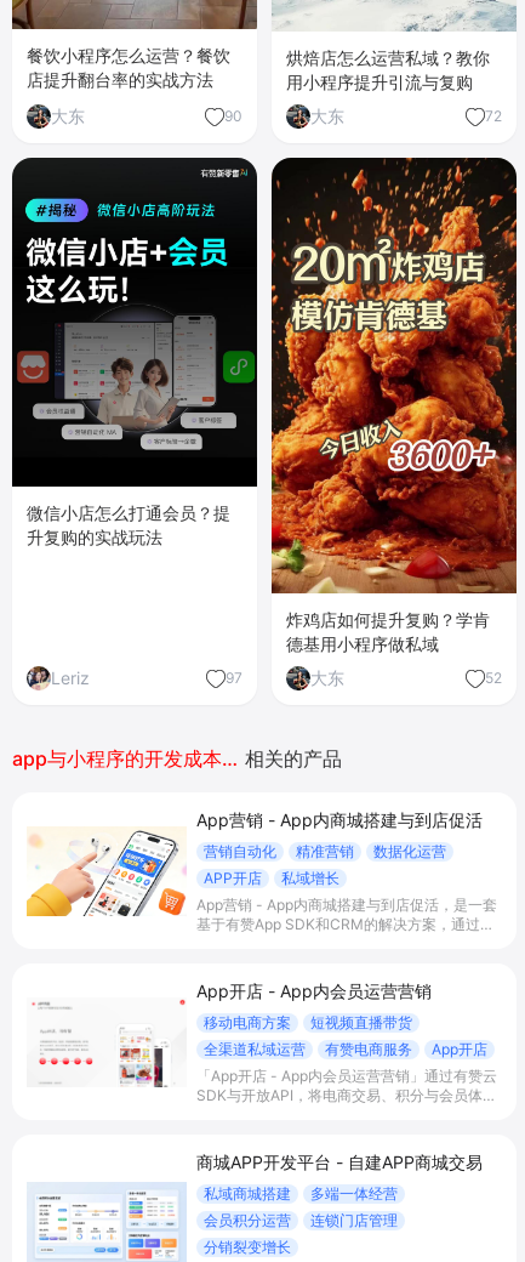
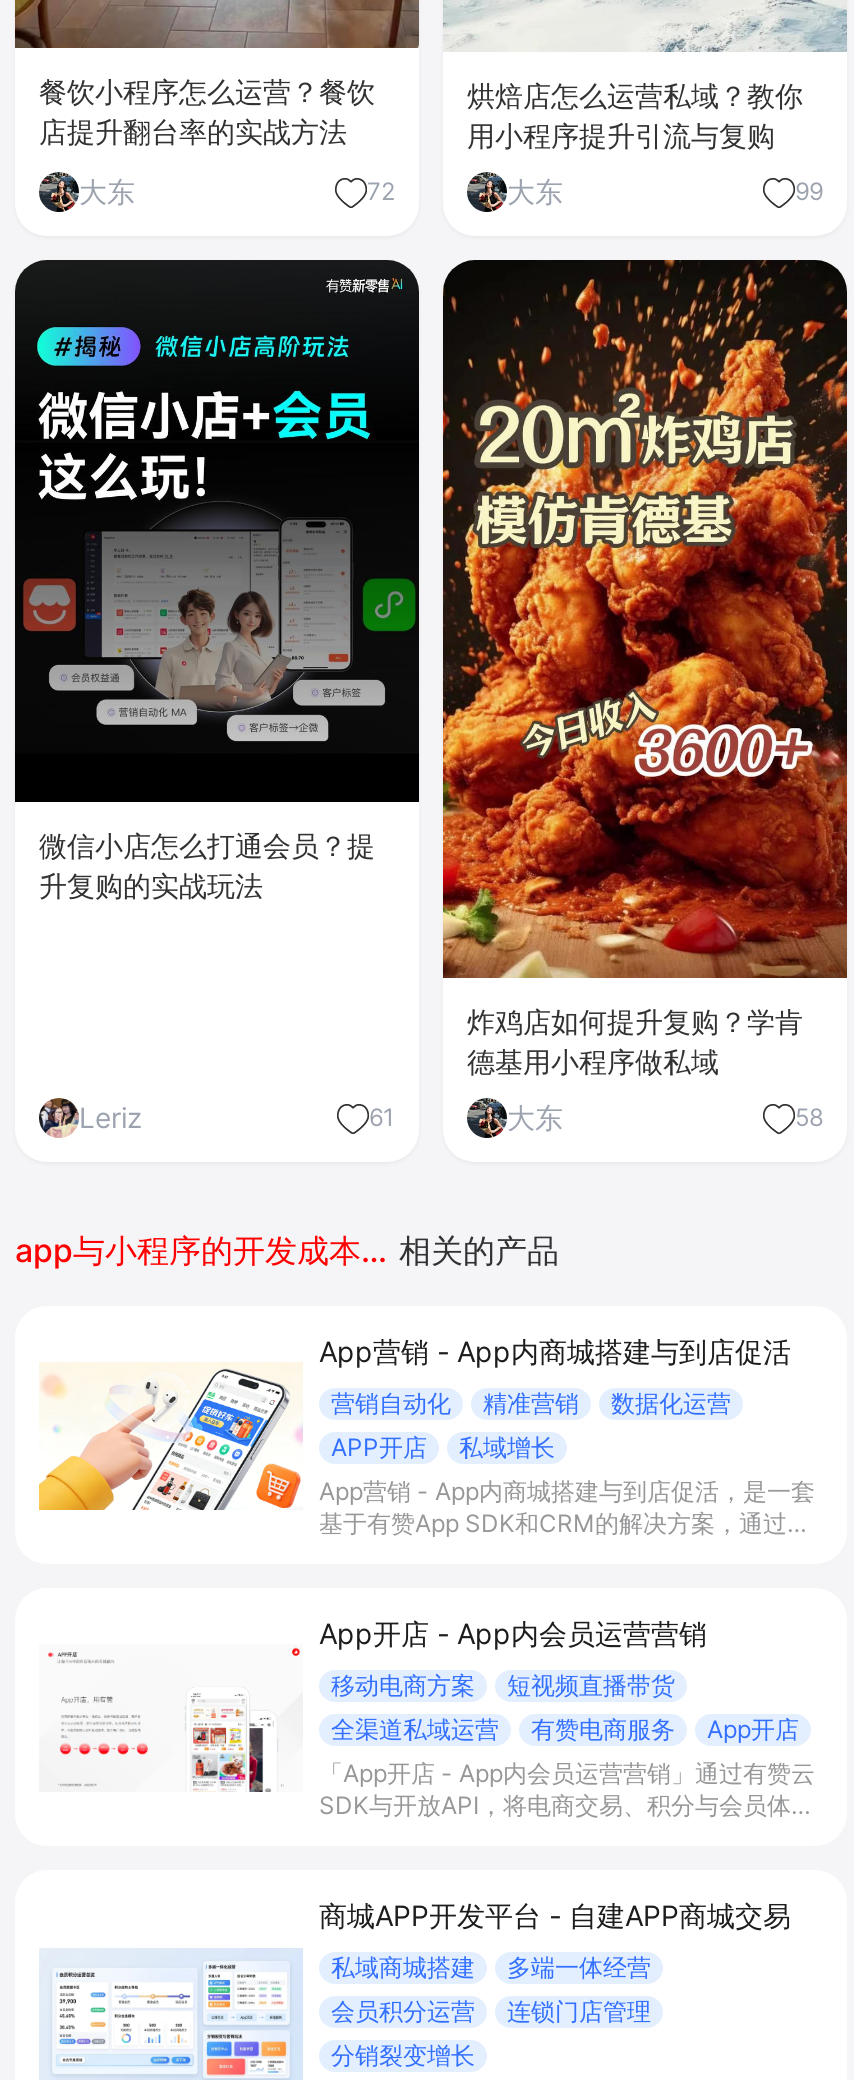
- 90
+ 72

- 72
+ 99

- 97
+ 61

- 52
+ 58
